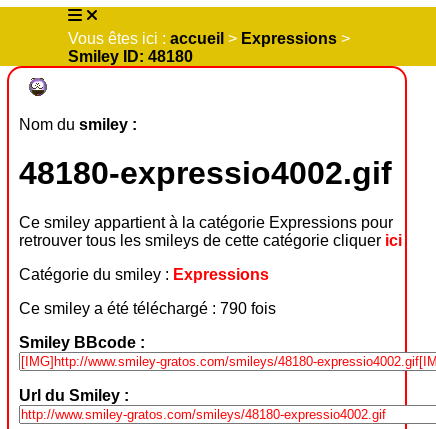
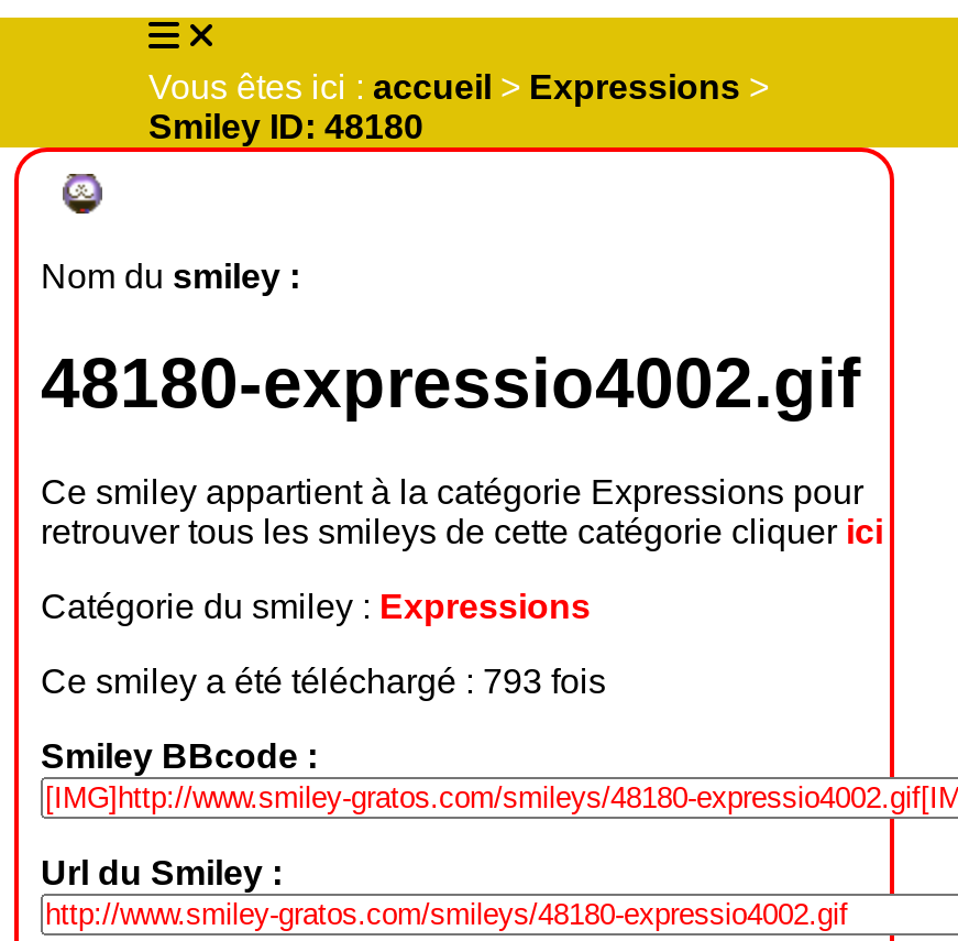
- Ce smiley a été téléchargé : 790 fois
+ Ce smiley a été téléchargé : 793 fois
